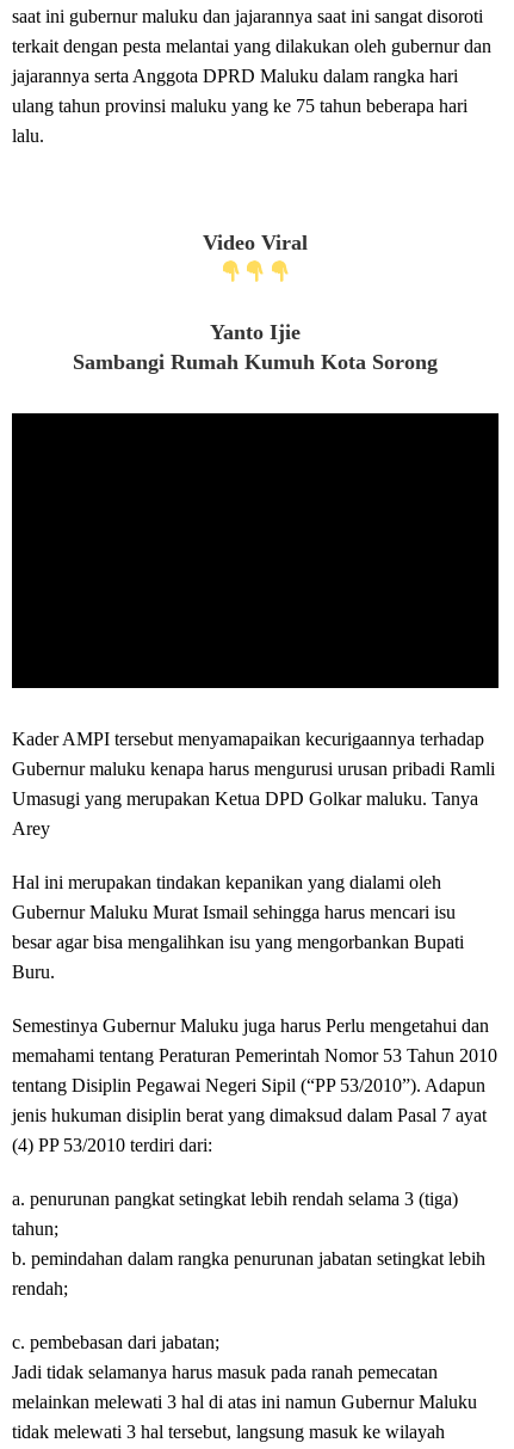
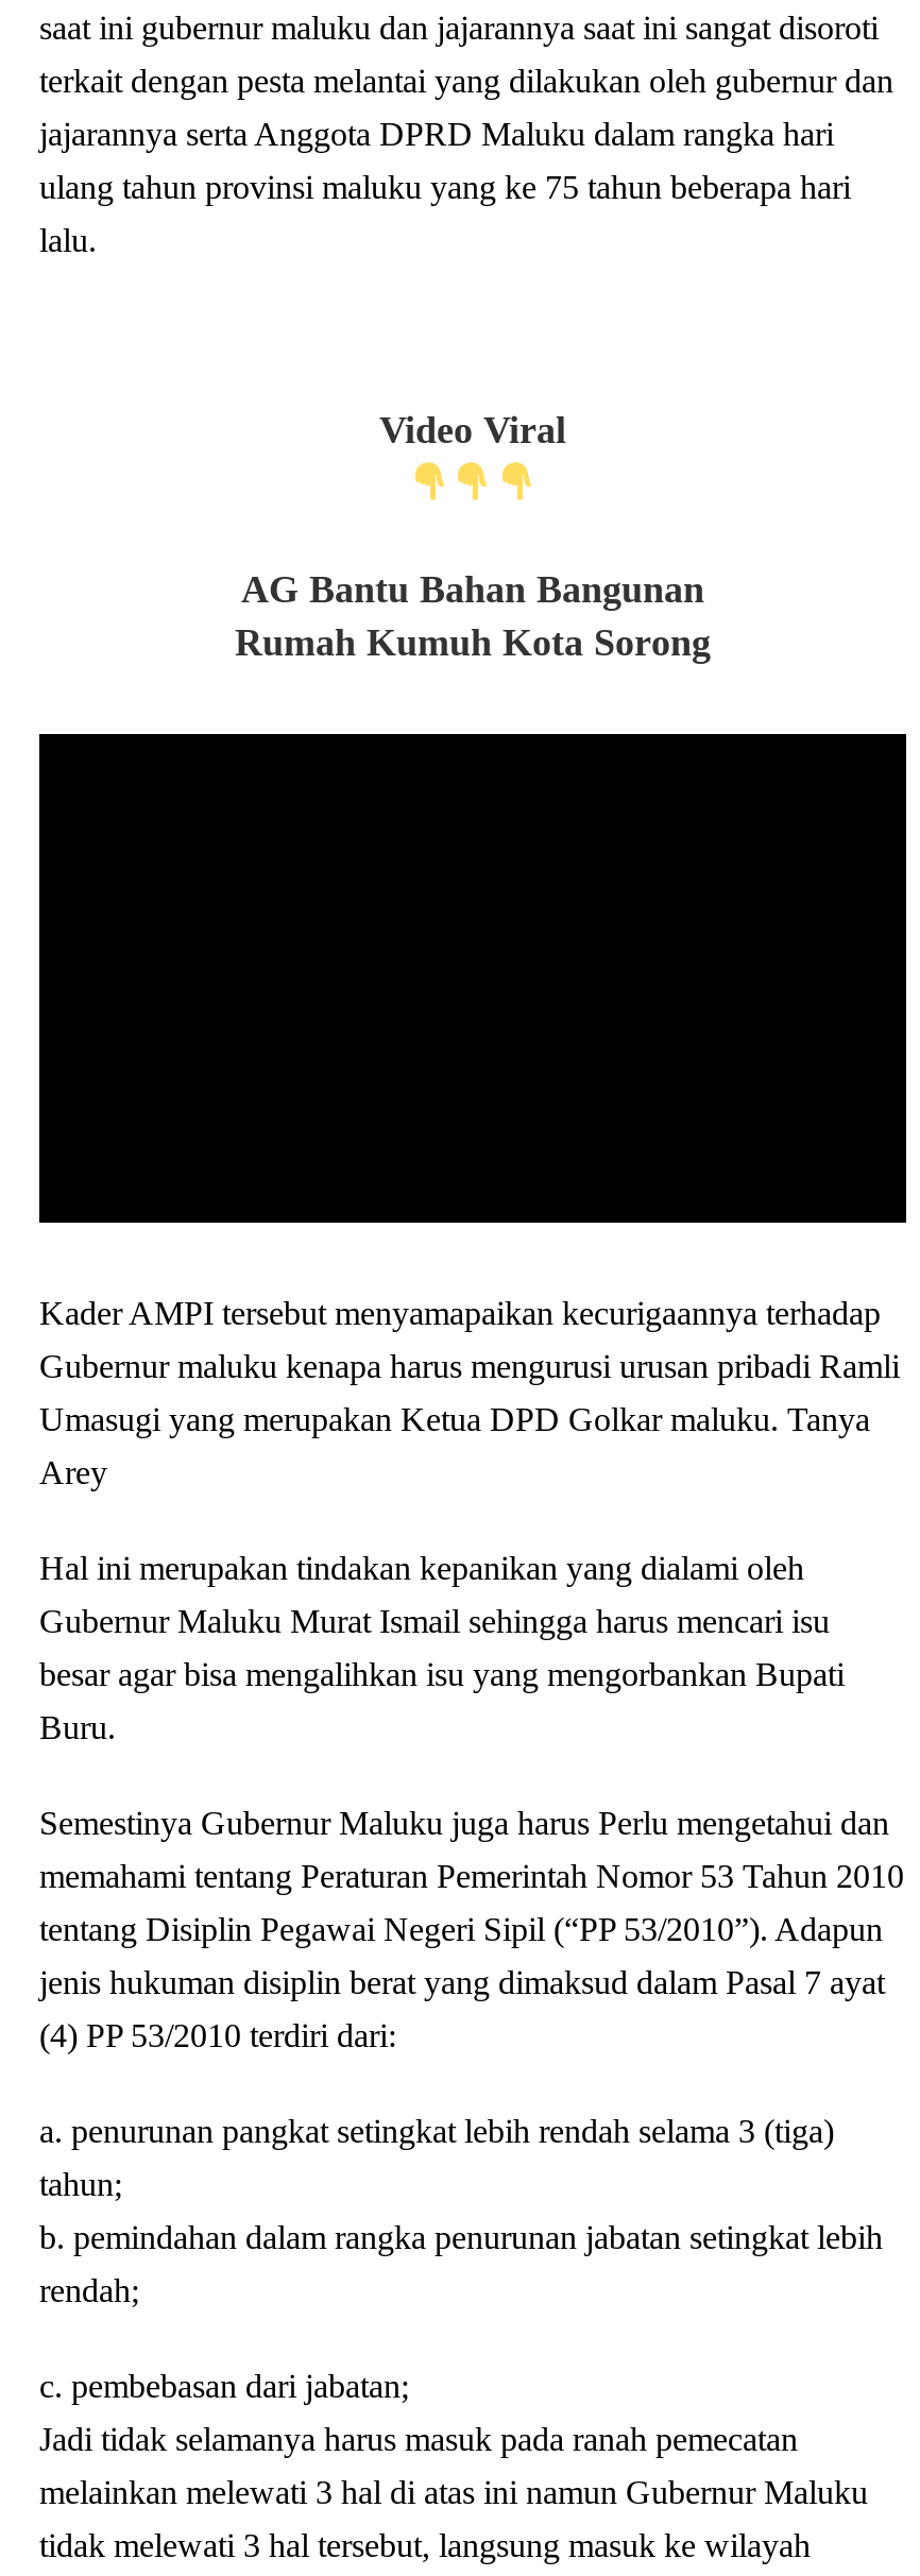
- Yanto Ijie
- Sambangi Rumah Kumuh Kota Sorong
+ AG Bantu Bahan Bangunan
+ Rumah Kumuh Kota Sorong
